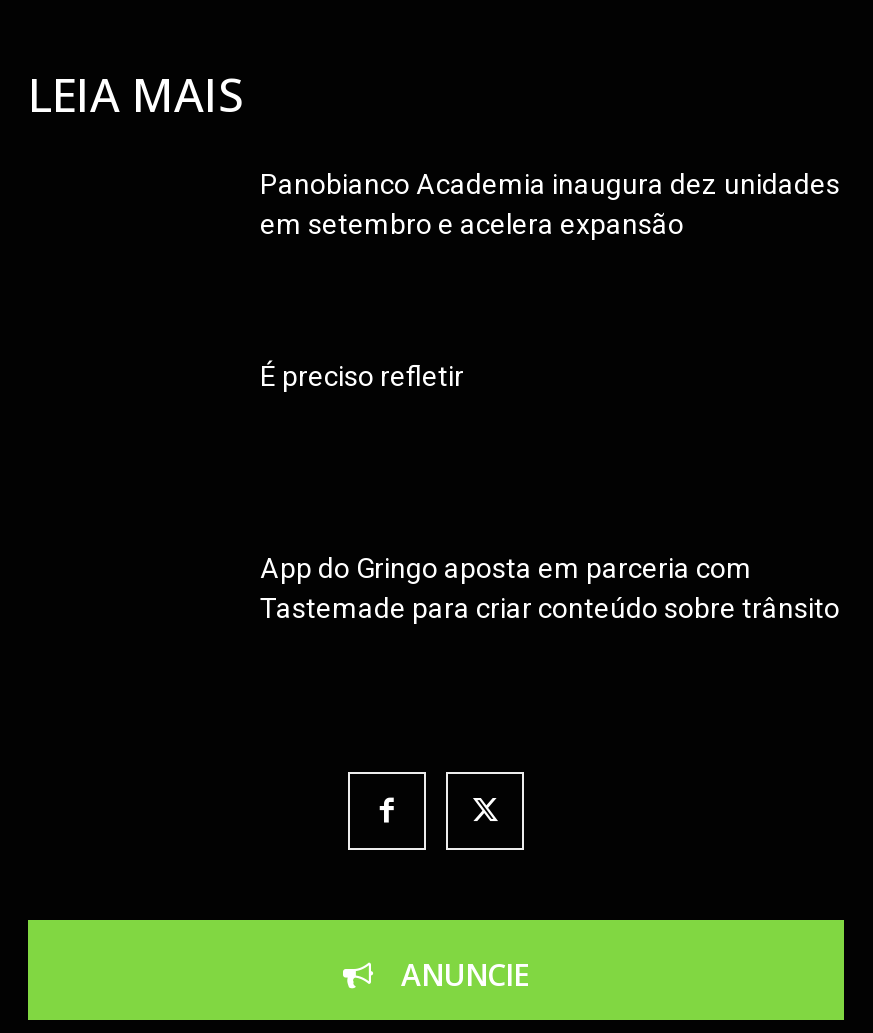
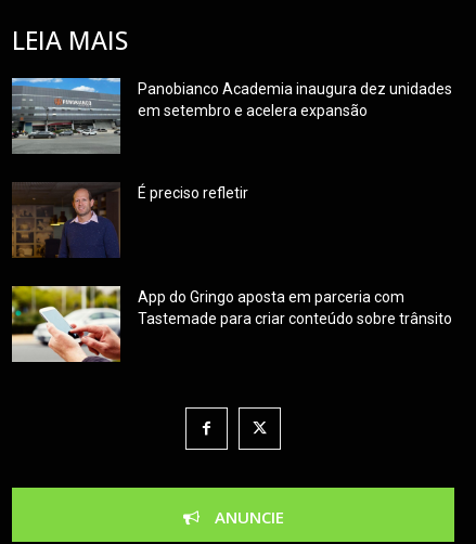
+ [image]

+ [image]

+ [image]
